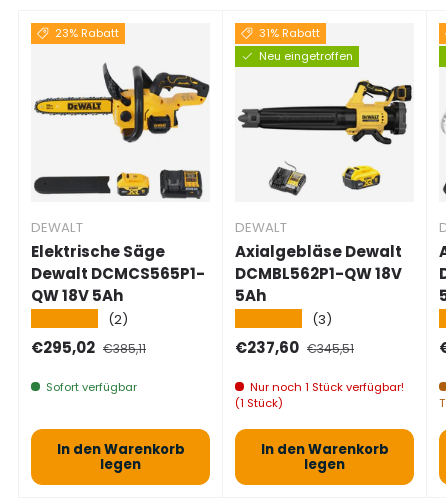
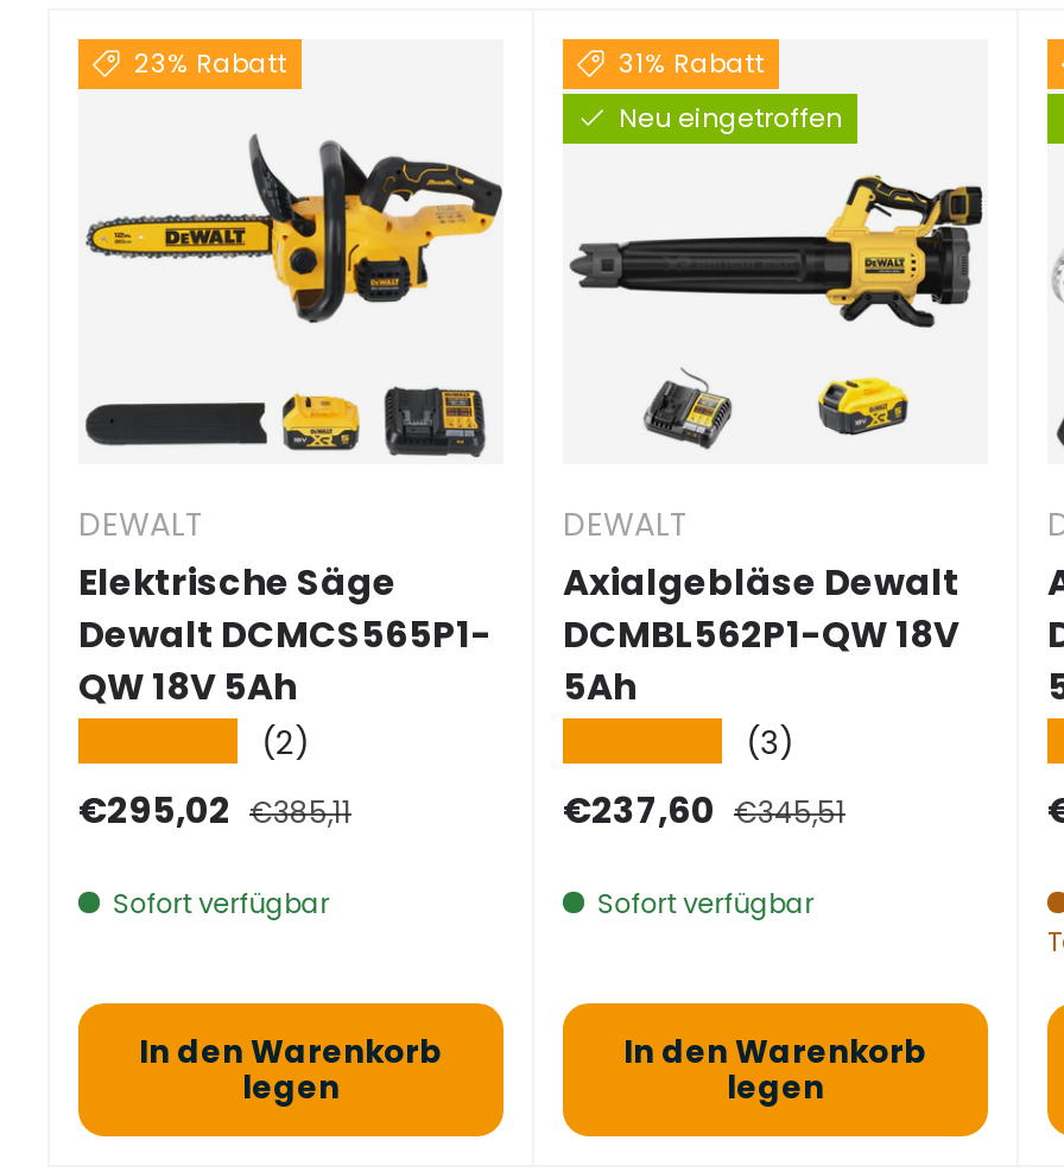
- Nur noch 1 Stück verfügbar!
- (1 Stück)
+ Sofort verfügbar
